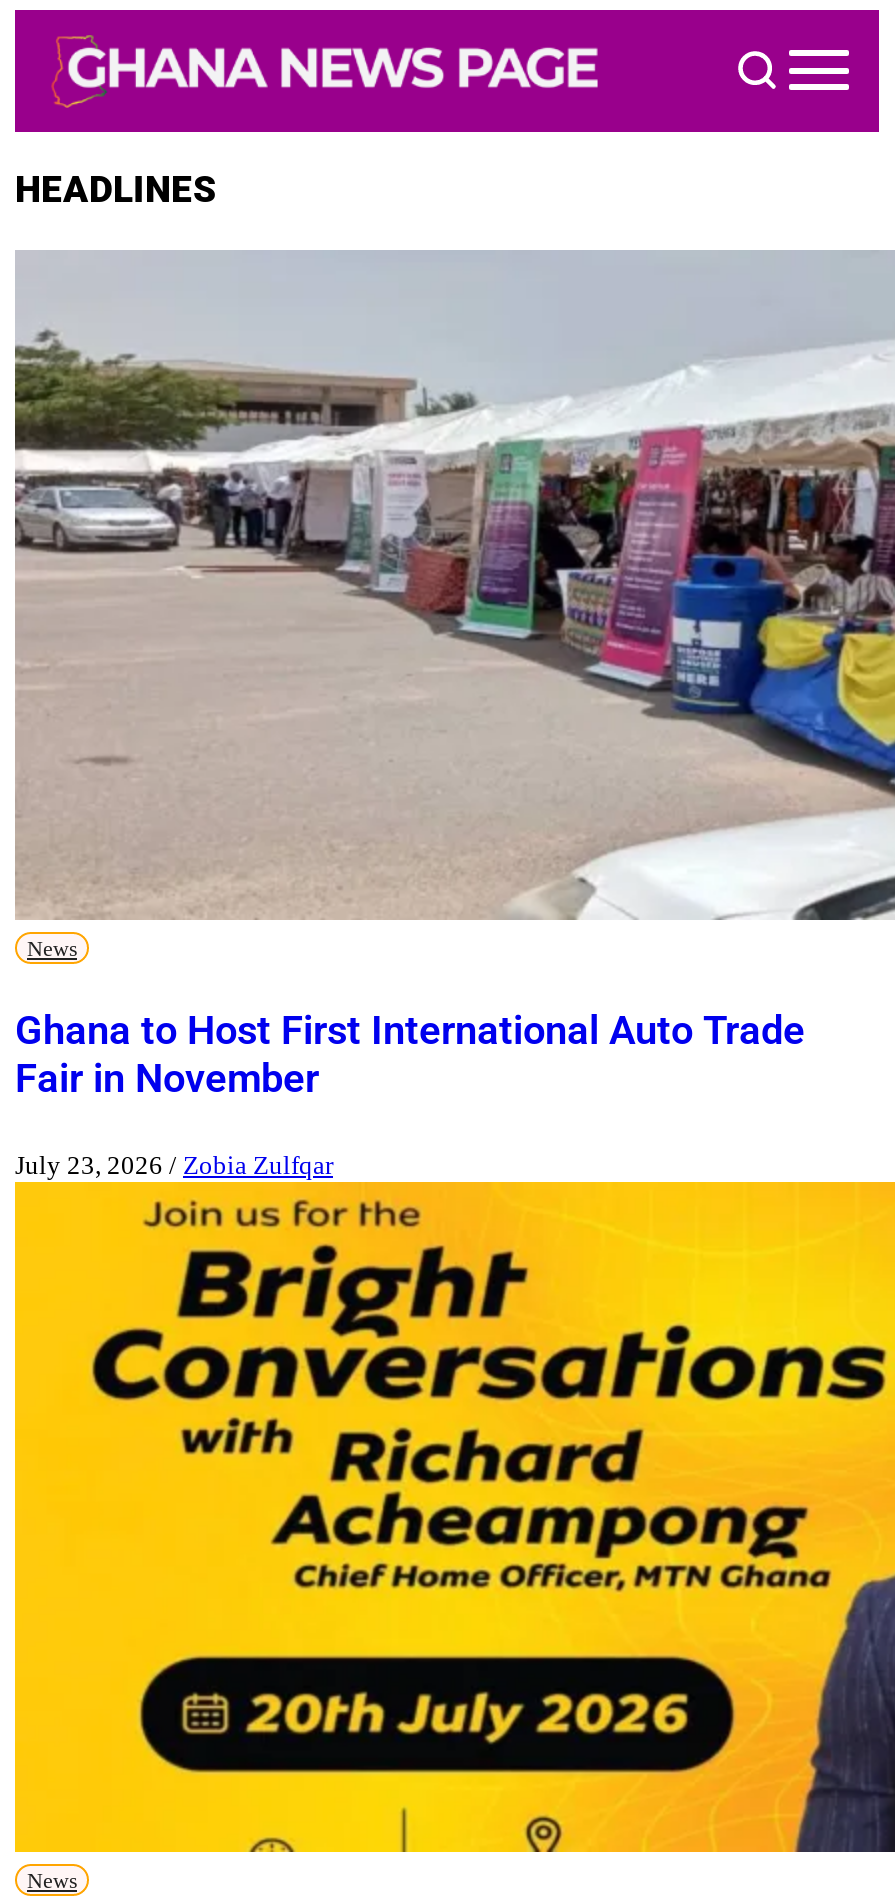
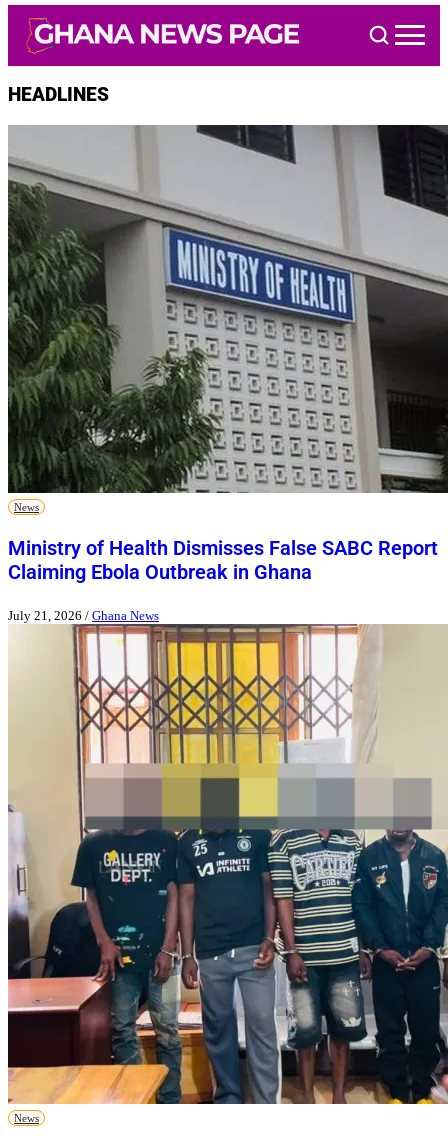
- [image]
+ [image]

- Ghana to Host First International Auto Trade
- Fair in November
+ Ministry of Health Dismisses False SABC Report
+ Claiming Ebola Outbreak in Ghana

- July 23, 2026 / Zobia Zulfqar
+ July 21, 2026 / Ghana News

- [image]
+ [image]
